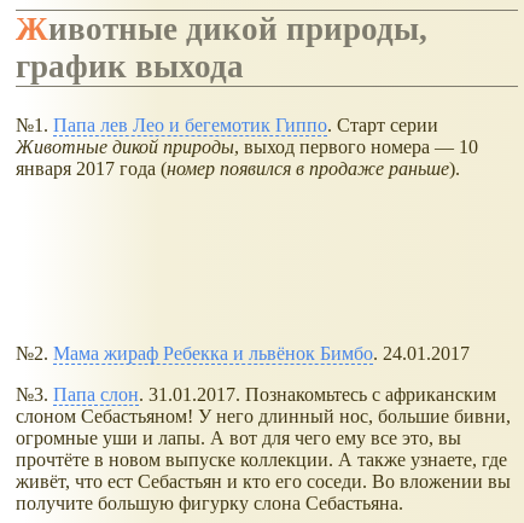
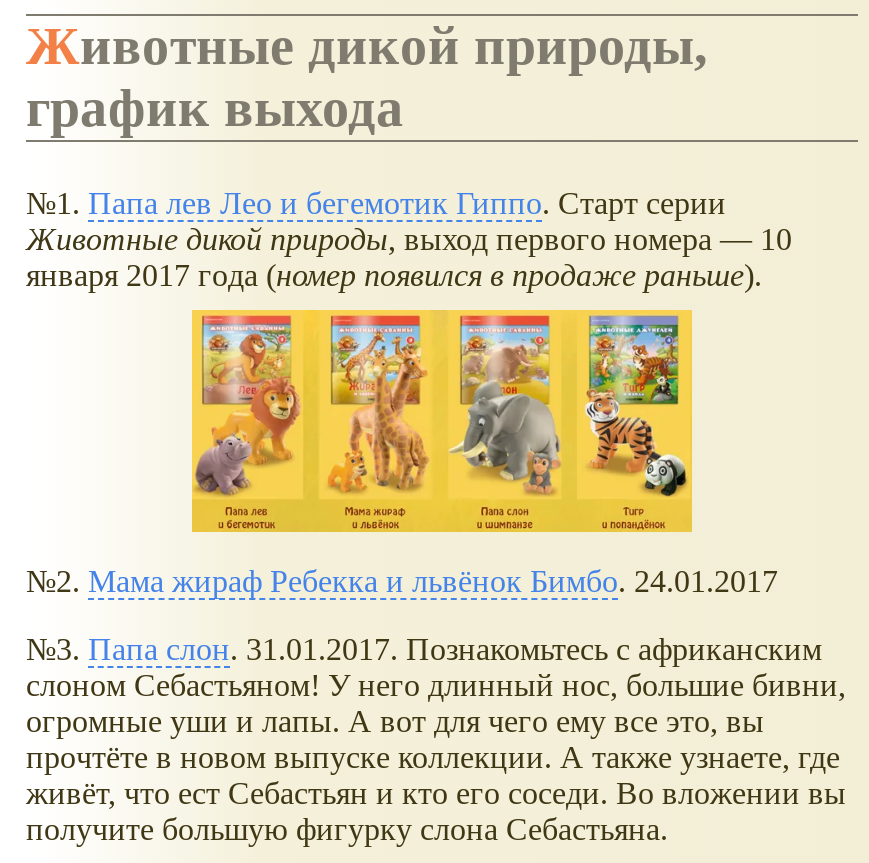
+ [image]
